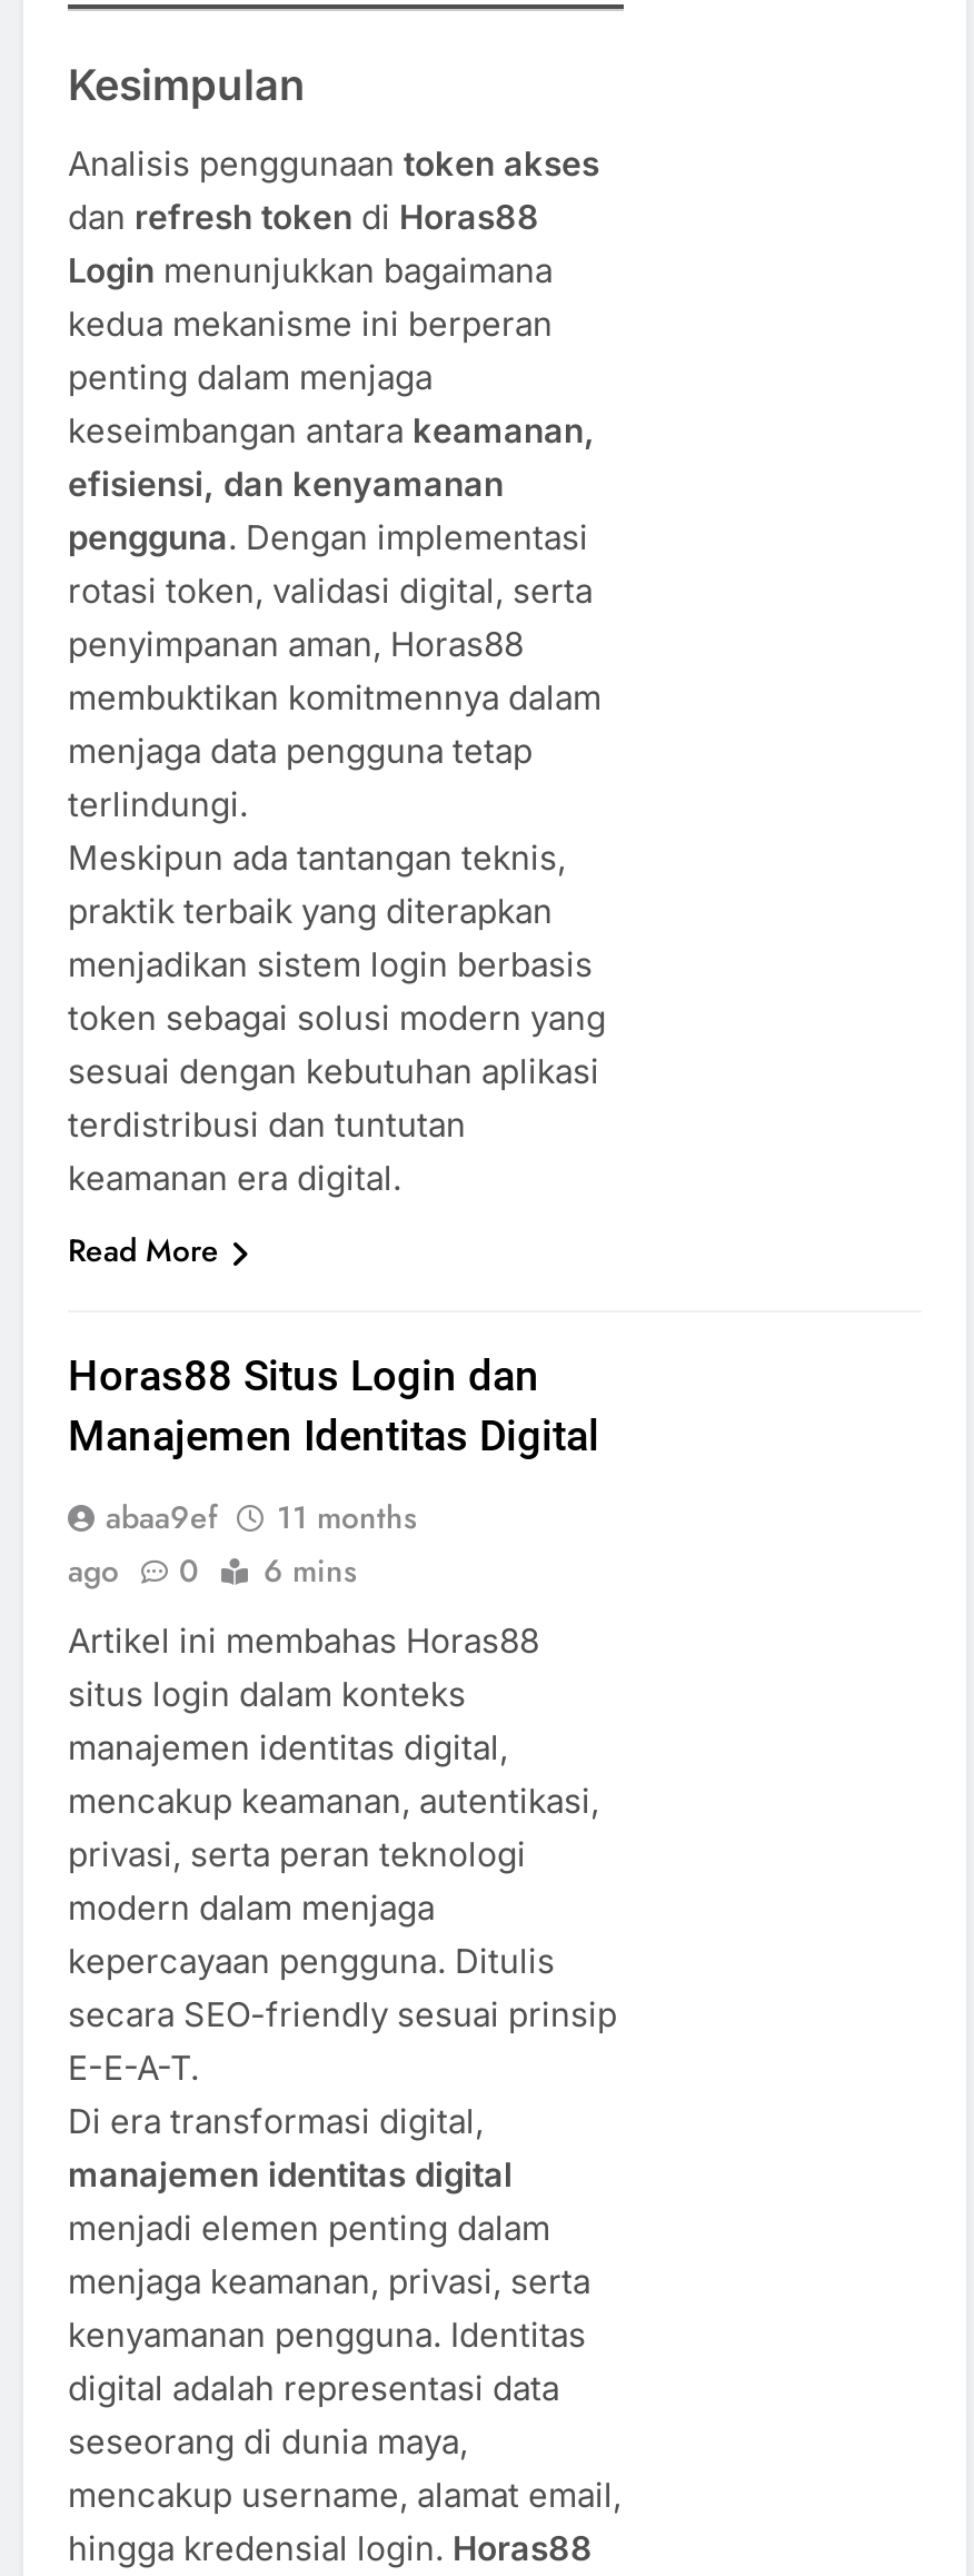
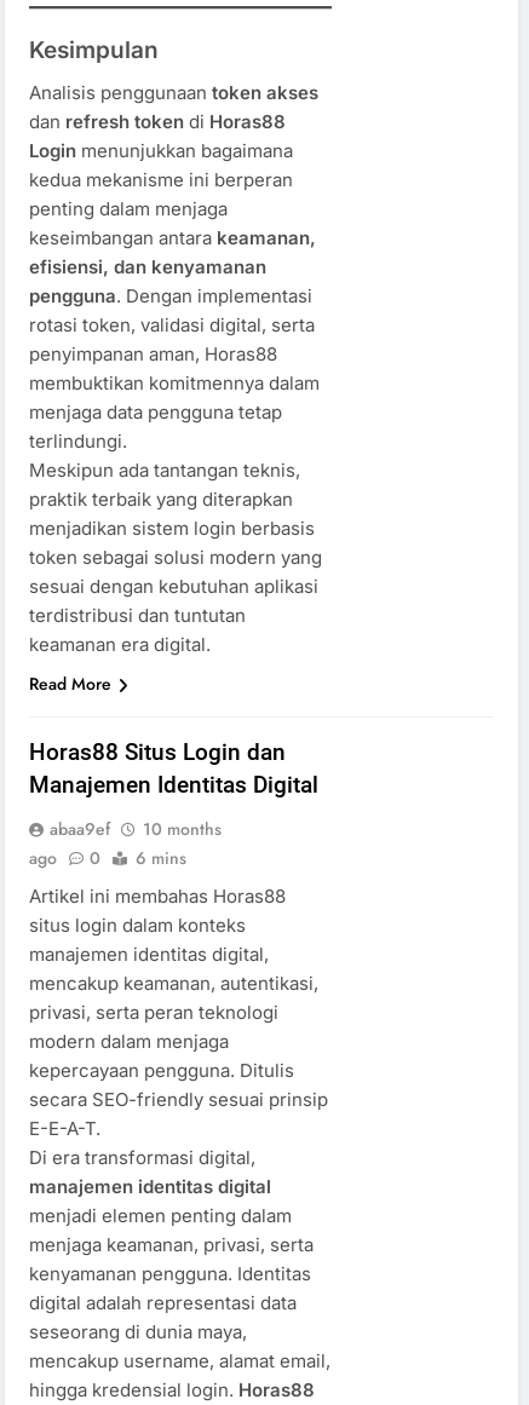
- abaa9ef 11 months
+ abaa9ef 10 months
